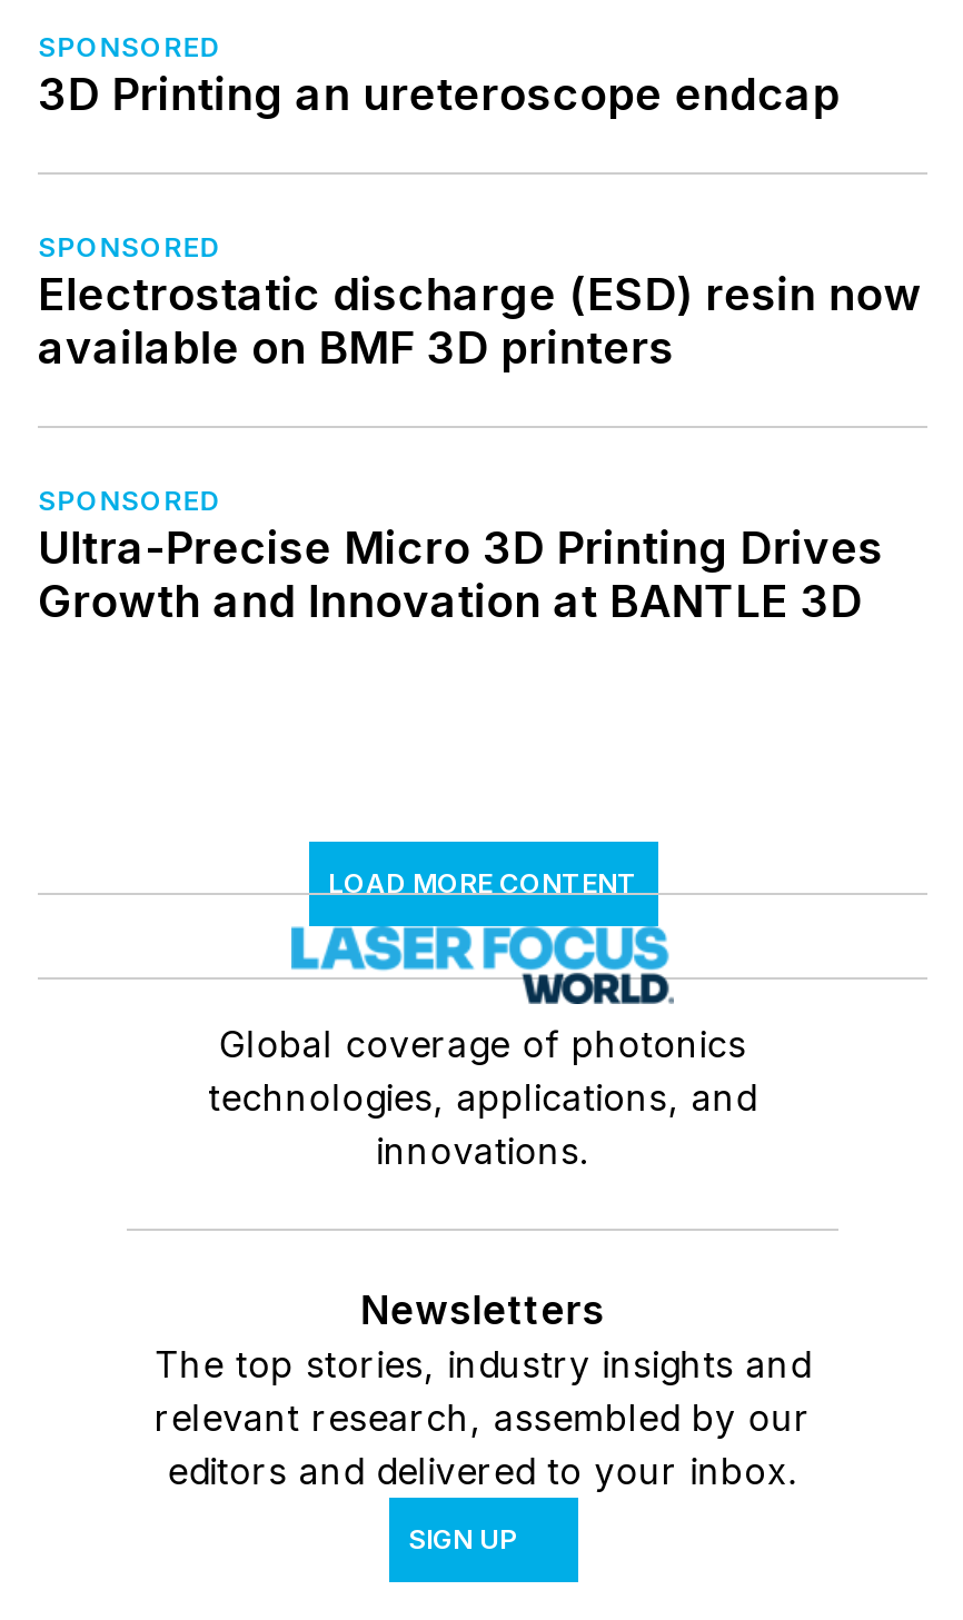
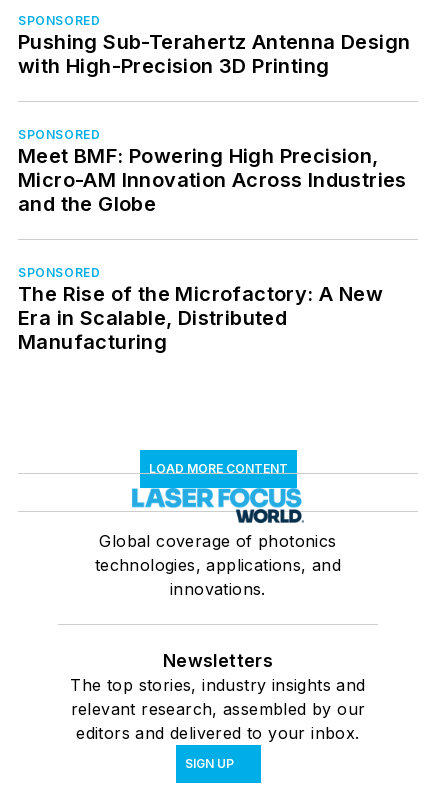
- 3D Printing an ureteroscope endcap
+ Pushing Sub-Terahertz Antenna Design
+ with High-Precision 3D Printing

- Electrostatic discharge (ESD) resin now
- available on BMF 3D printers
+ Meet BMF: Powering High Precision,
+ Micro-AM Innovation Across Industries
+ and the Globe

- Ultra-Precise Micro 3D Printing Drives
- Growth and Innovation at BANTLE 3D
+ The Rise of the Microfactory: A New
+ Era in Scalable, Distributed
+ Manufacturing
